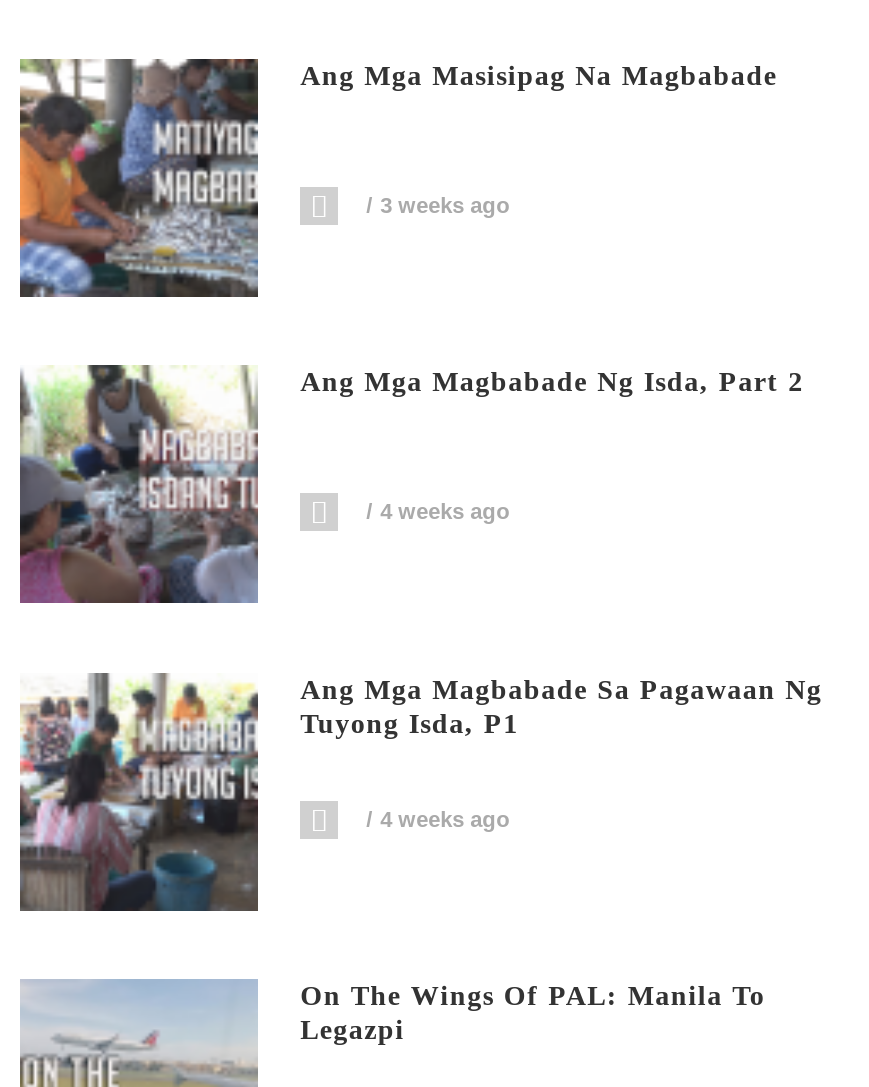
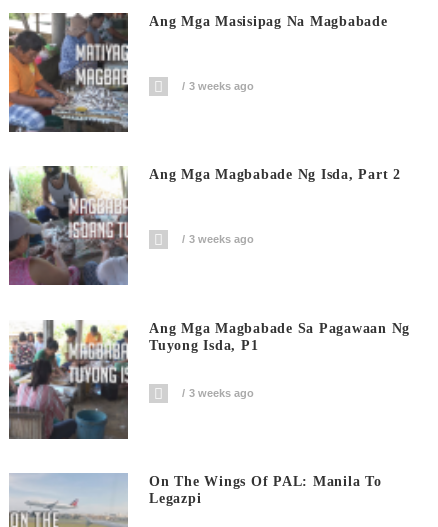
- 4 weeks ago
+ 3 weeks ago

- 4 weeks ago
+ 3 weeks ago
